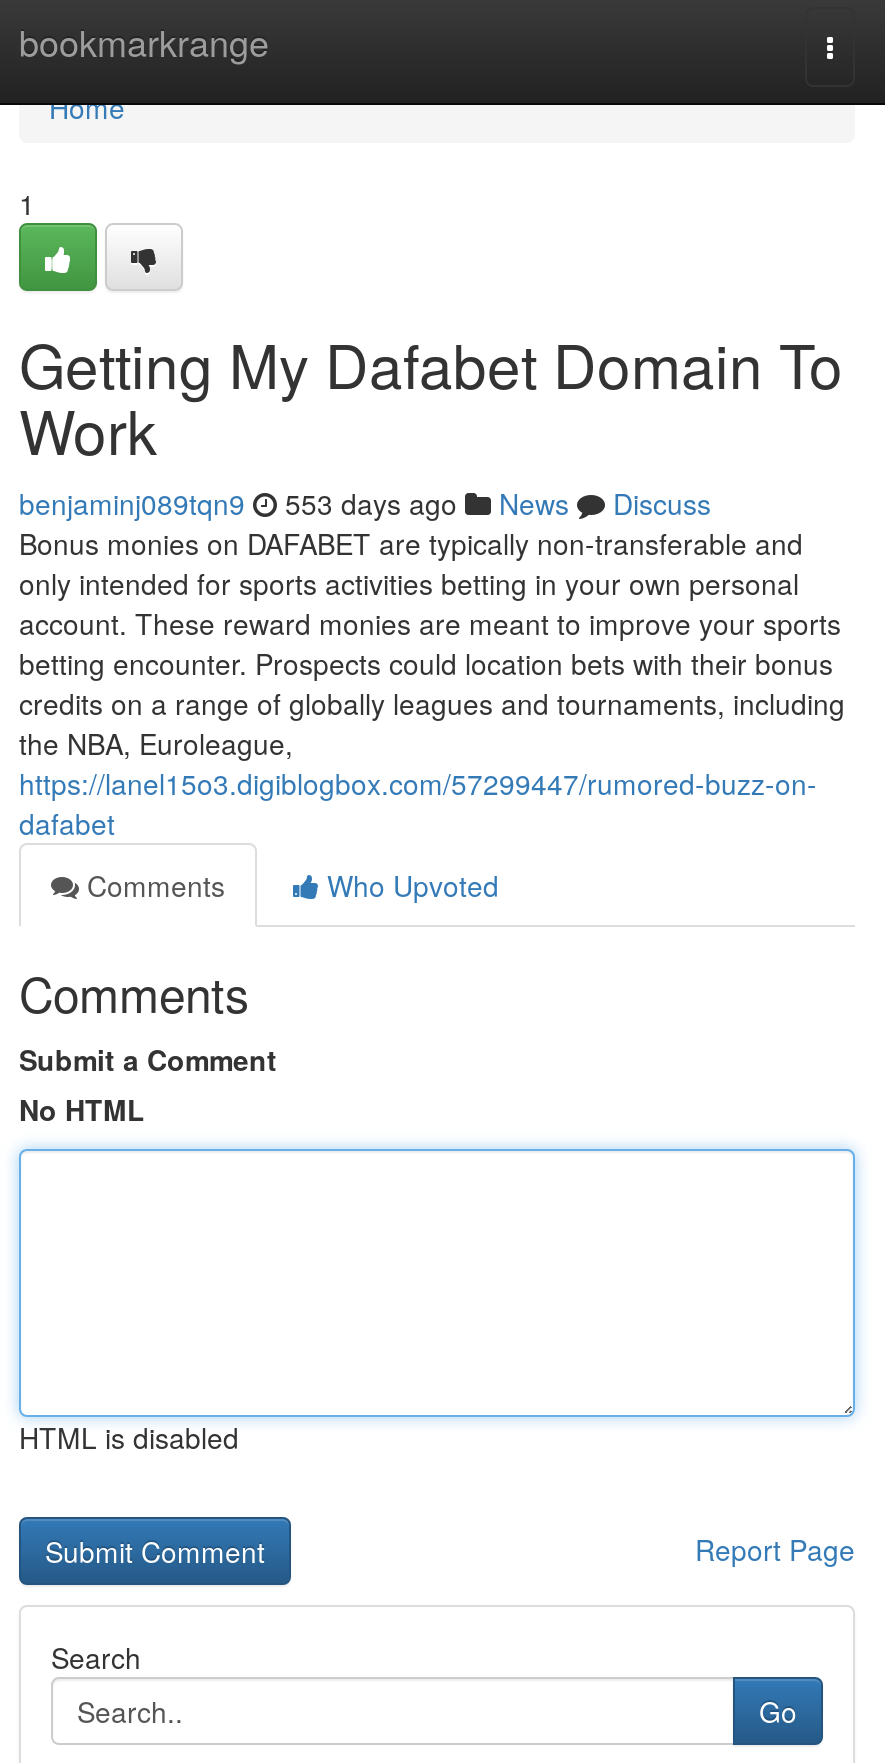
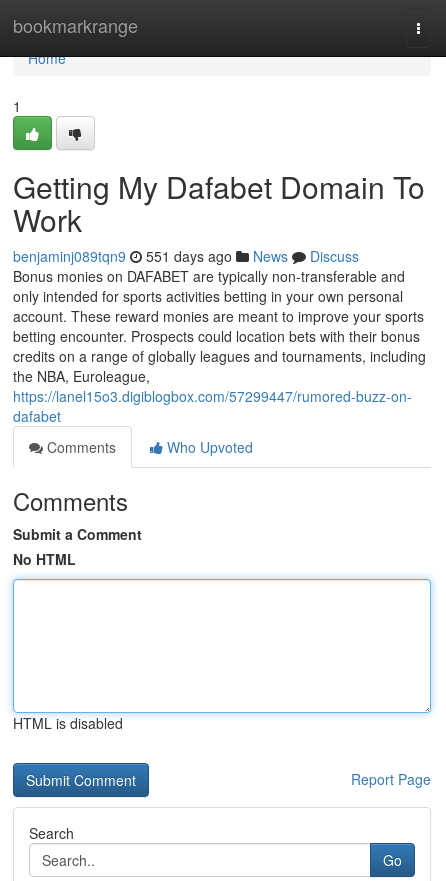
- 553 days ago
+ 551 days ago
